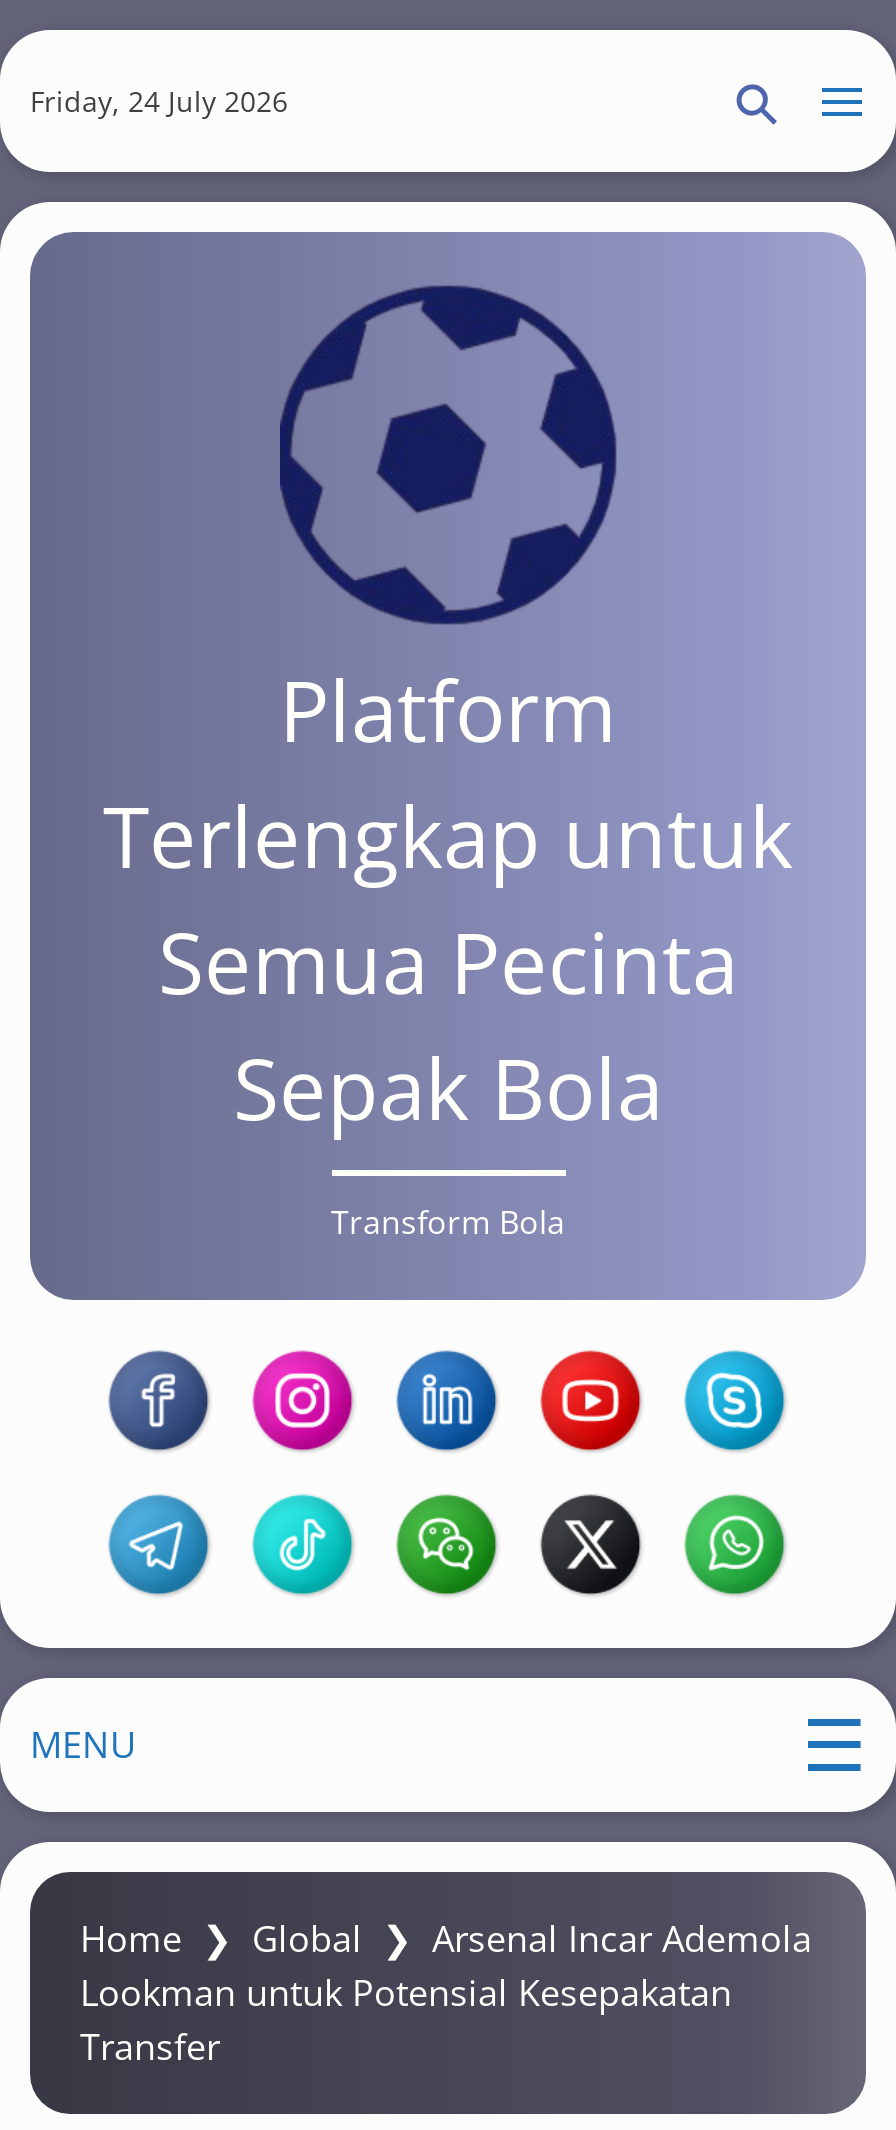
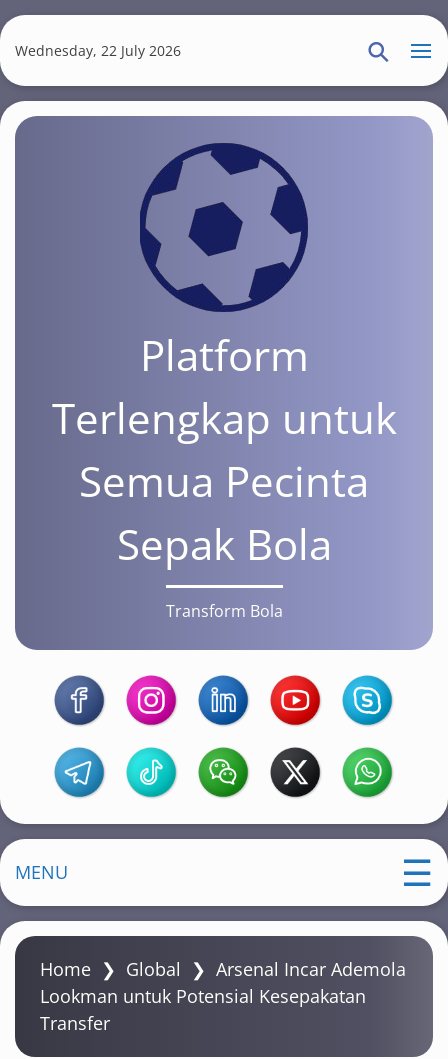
- Friday, 24 July 2026
+ Wednesday, 22 July 2026
